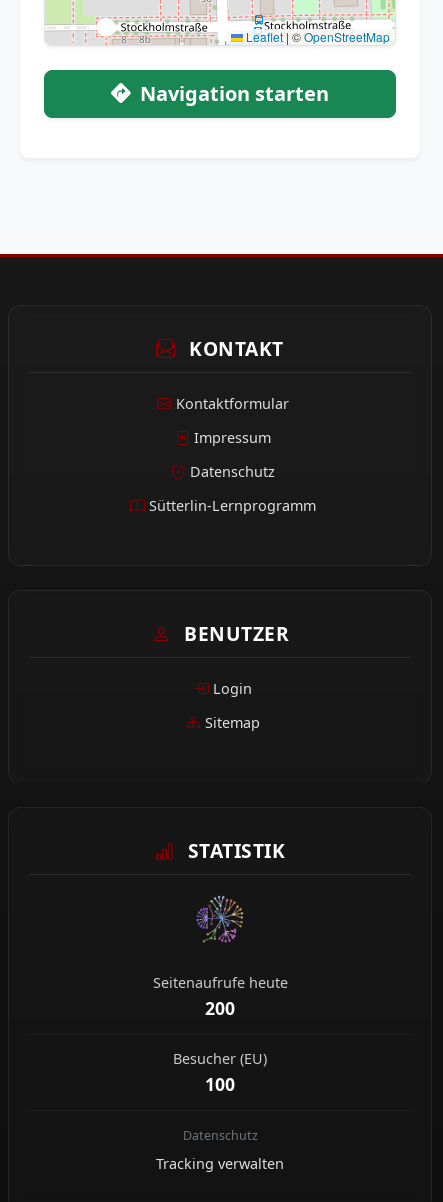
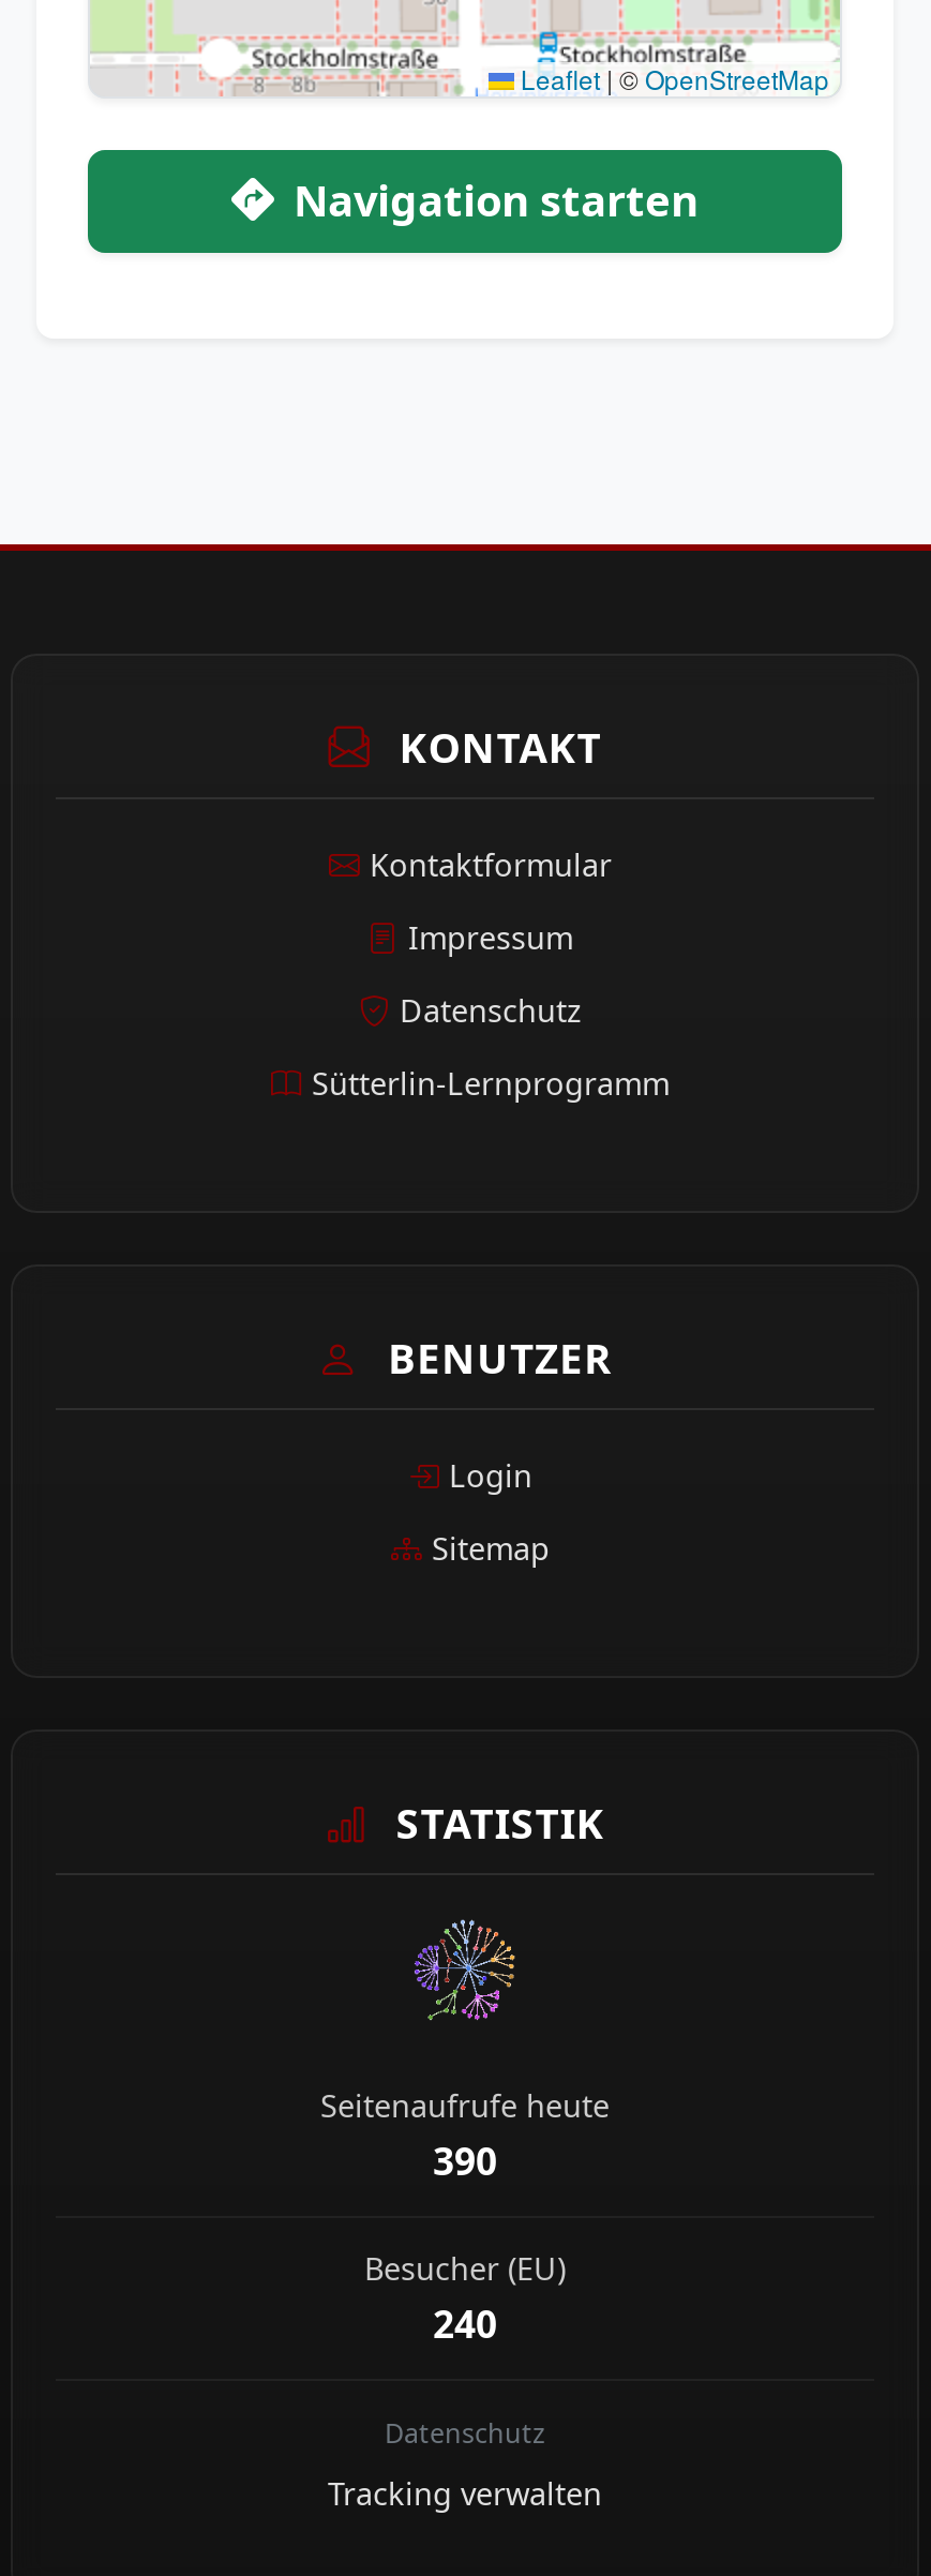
- 200
+ 390

- 100
+ 240
